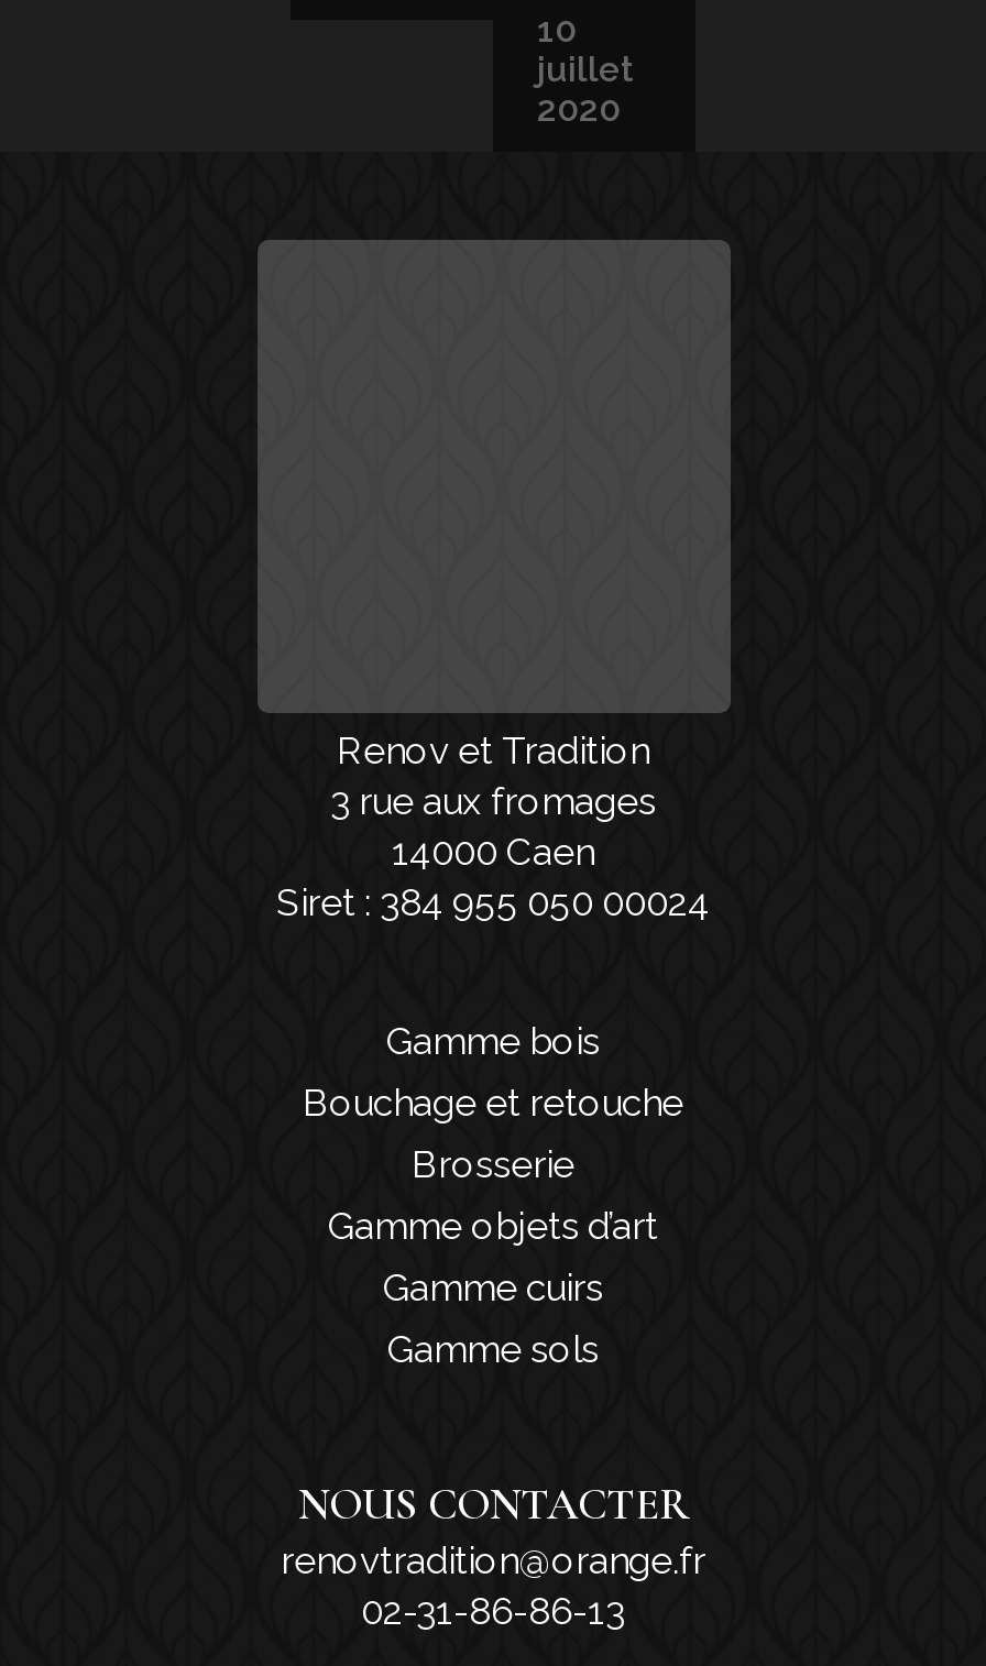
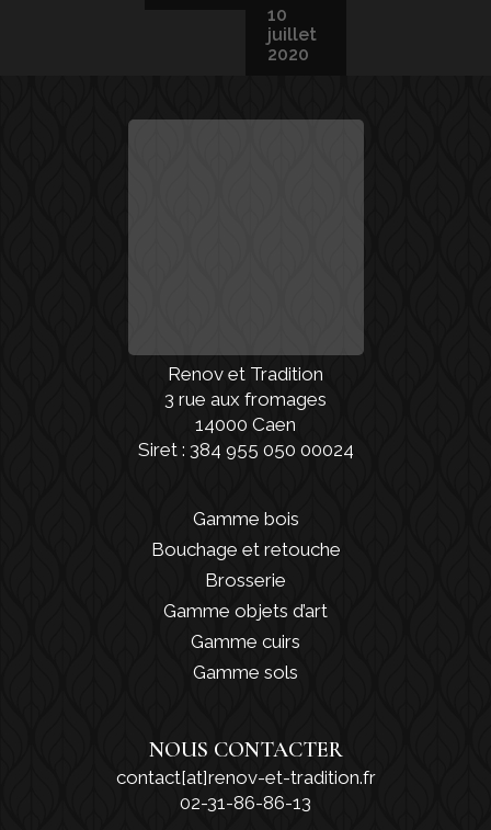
- renovtradition@orange.fr
+ contact[at]renov-et-tradition.fr
